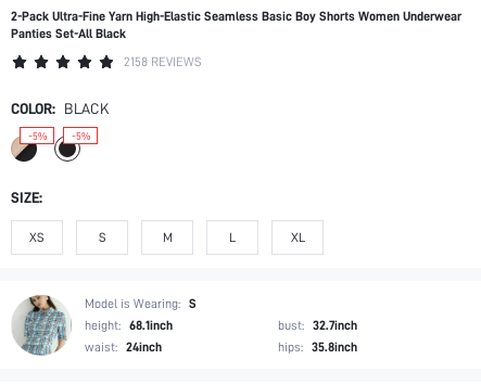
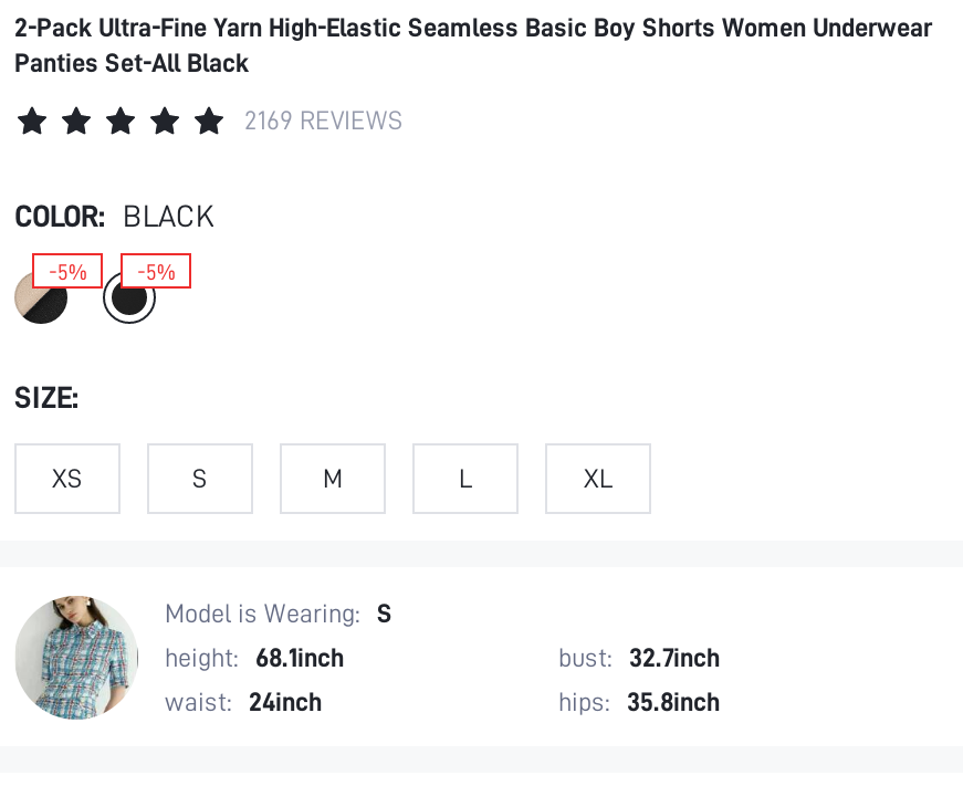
- 2158 REVIEWS
+ 2169 REVIEWS
